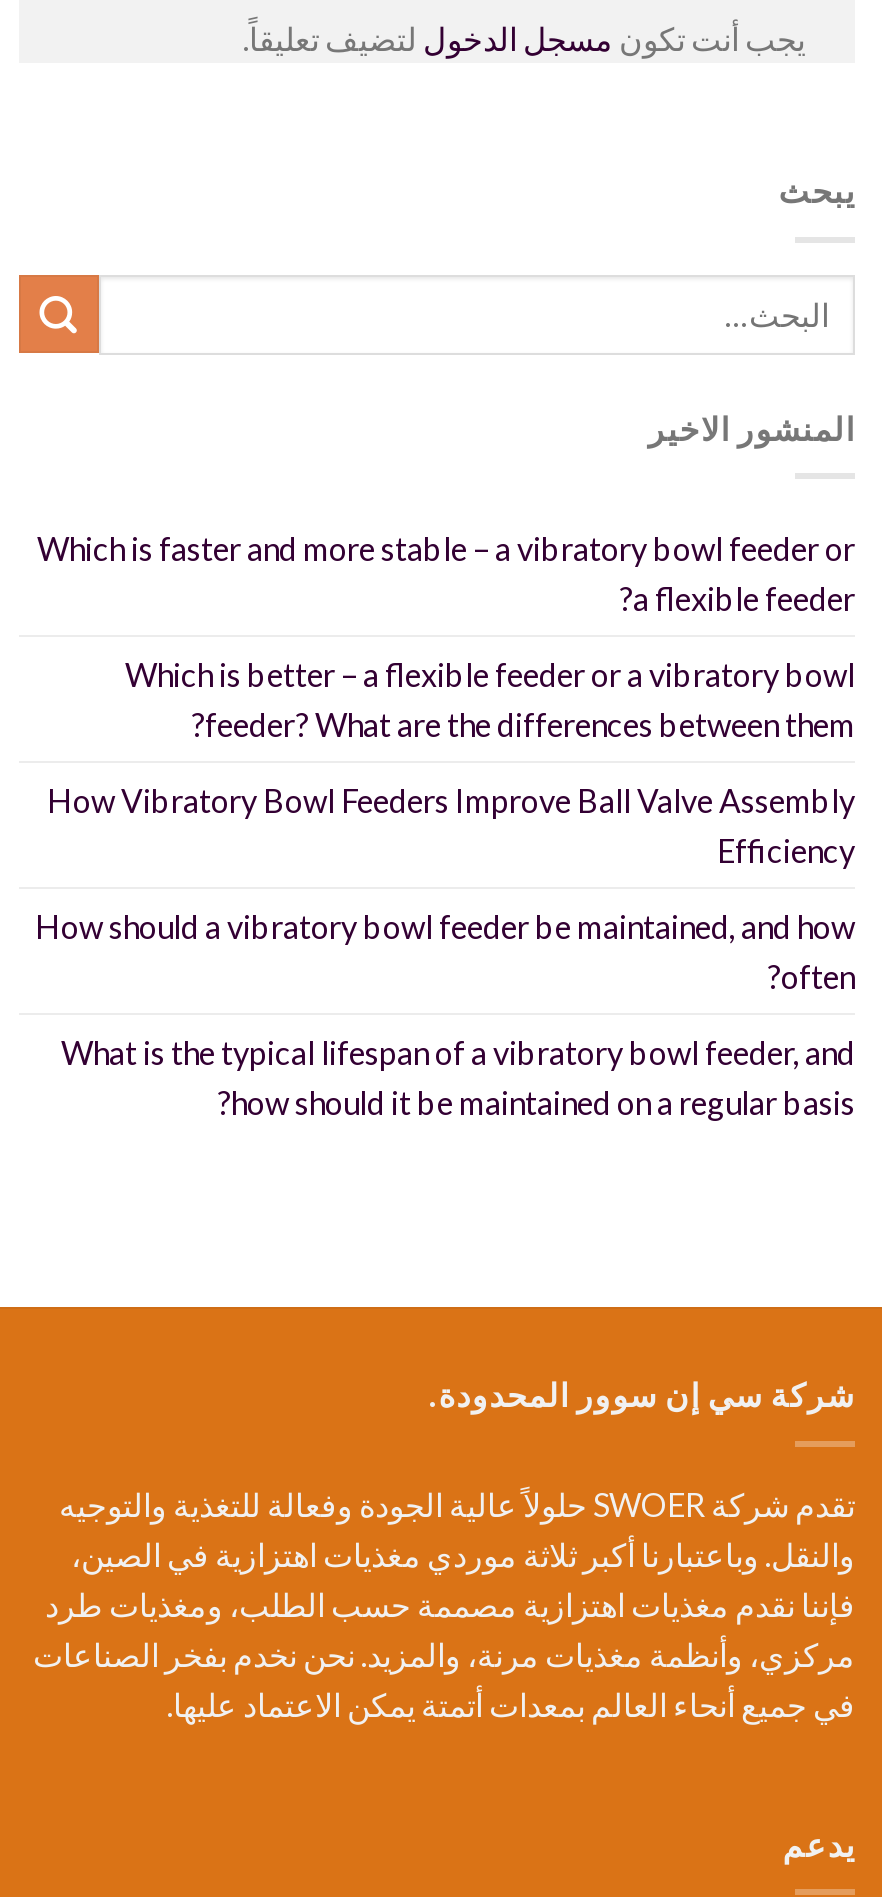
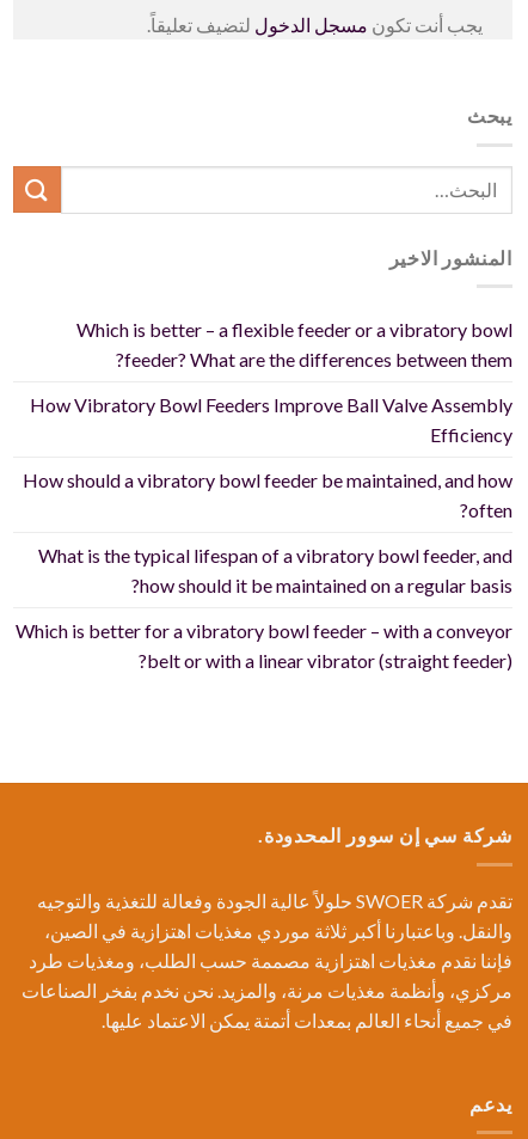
- Which is faster and more stable – a vibratory bowl feeder or
- a flexible feeder?

moved up: Which is better – a flexible feeder or a vibratory bowl | feeder? What are the differences between them? | How Vibratory Bowl Feeders Improve Ball Valve Assembly | Efficiency | How should a vibratory bowl feeder be maintained, and how | often? | What is the typical lifespan of a vibratory bowl feeder, and | how should it be maintained on a regular basis?

+ Which is better for a vibratory bowl feeder – with a conveyor
+ belt or with a linear vibrator (straight feeder)?
